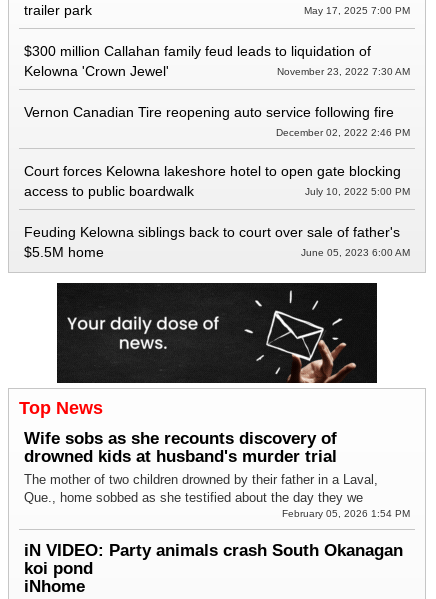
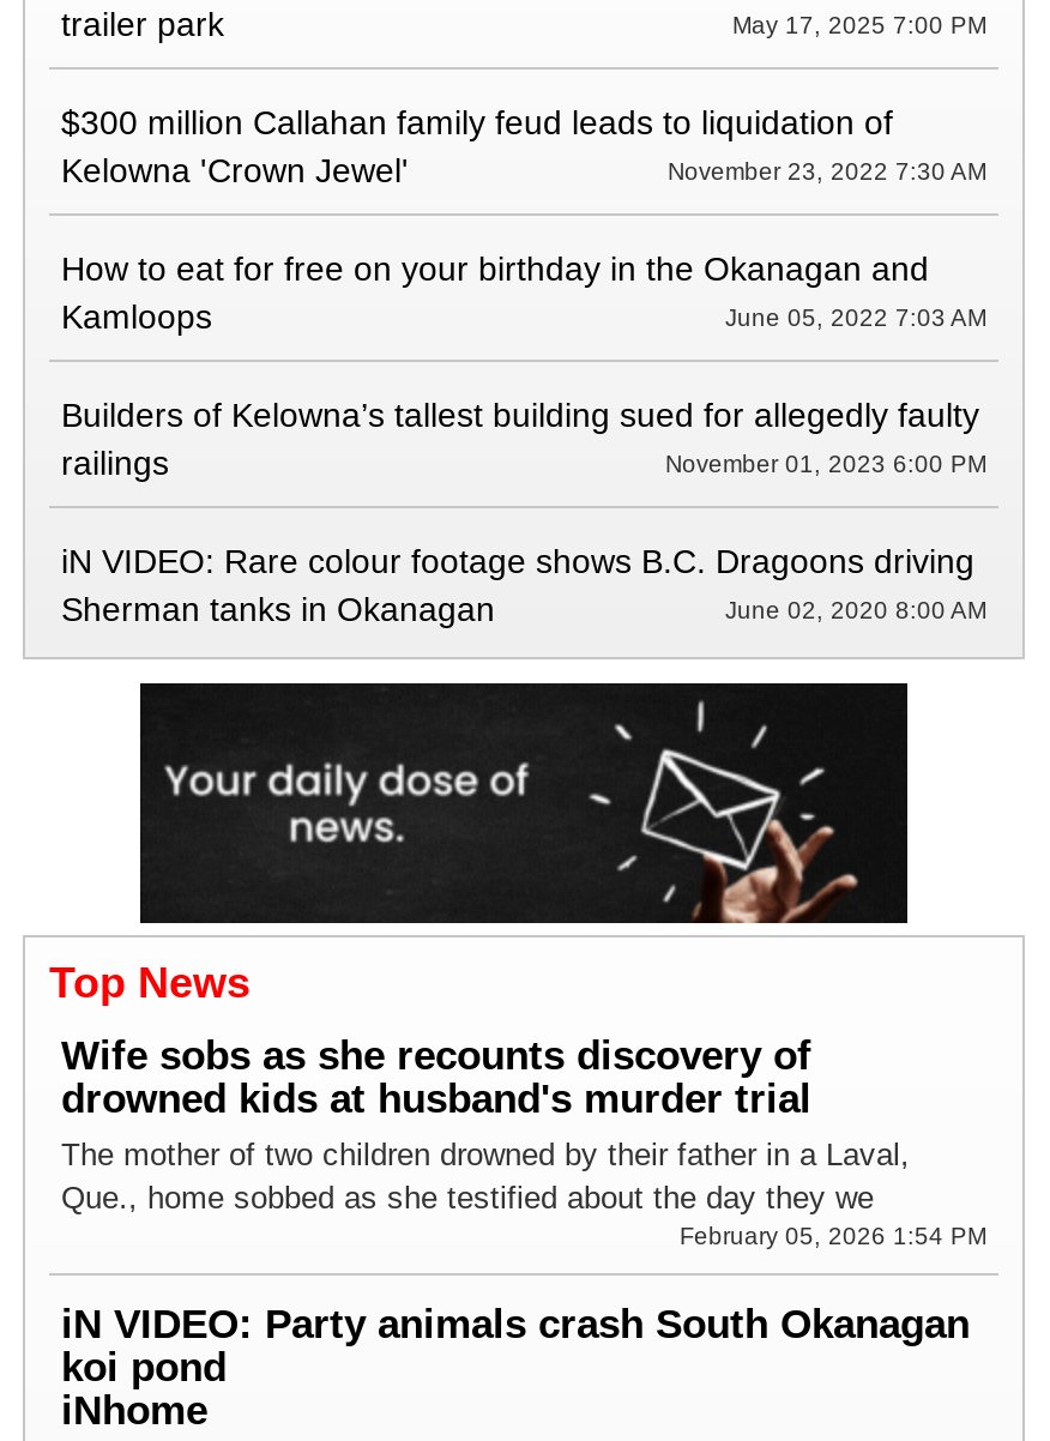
- Vernon Canadian Tire reopening auto service following fire
- December 02, 2022 2:46 PM
+ How to eat for free on your birthday in the Okanagan and
+ Kamloops
+ June 05, 2022 7:03 AM

- Court forces Kelowna lakeshore hotel to open gate blocking
- access to public boardwalk
- July 10, 2022 5:00 PM
+ Builders of Kelowna’s tallest building sued for allegedly faulty
+ railings
+ November 01, 2023 6:00 PM

- Feuding Kelowna siblings back to court over sale of father's
- $5.5M home
- June 05, 2023 6:00 AM
+ iN VIDEO: Rare colour footage shows B.C. Dragoons driving
+ Sherman tanks in Okanagan
+ June 02, 2020 8:00 AM
